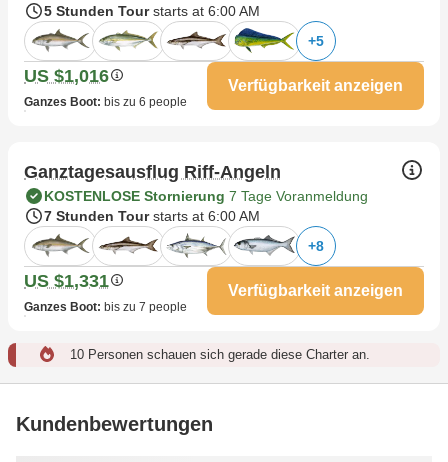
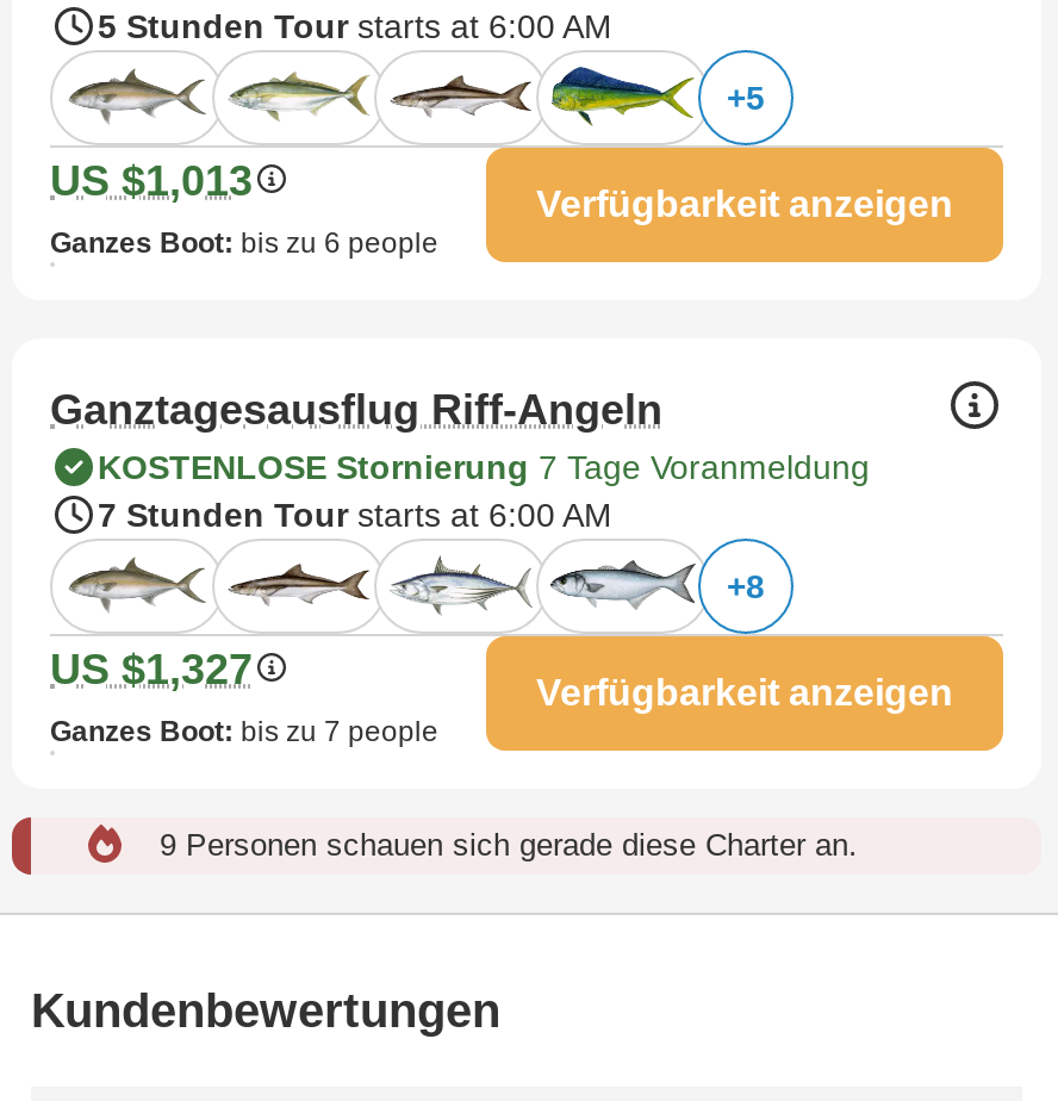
- US $1,016
+ US $1,013

- US $1,331
+ US $1,327

- 10 Personen schauen sich gerade diese Charter an.
+ 9 Personen schauen sich gerade diese Charter an.
